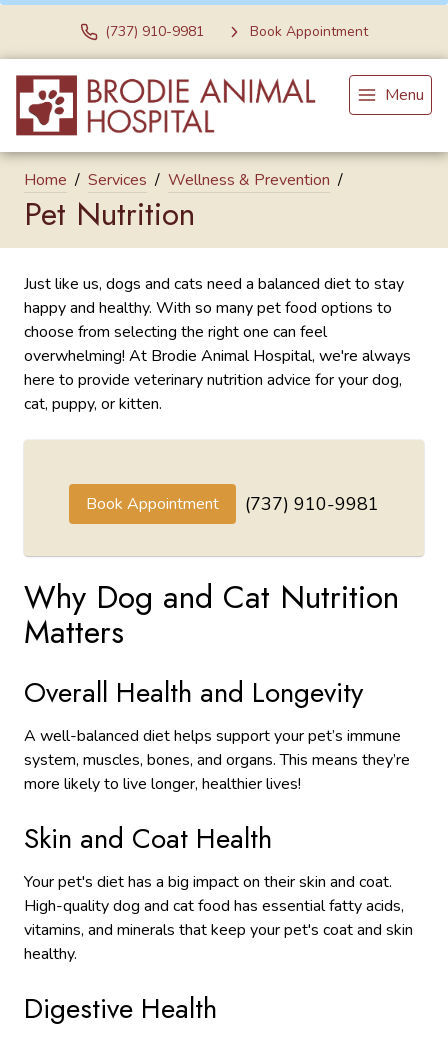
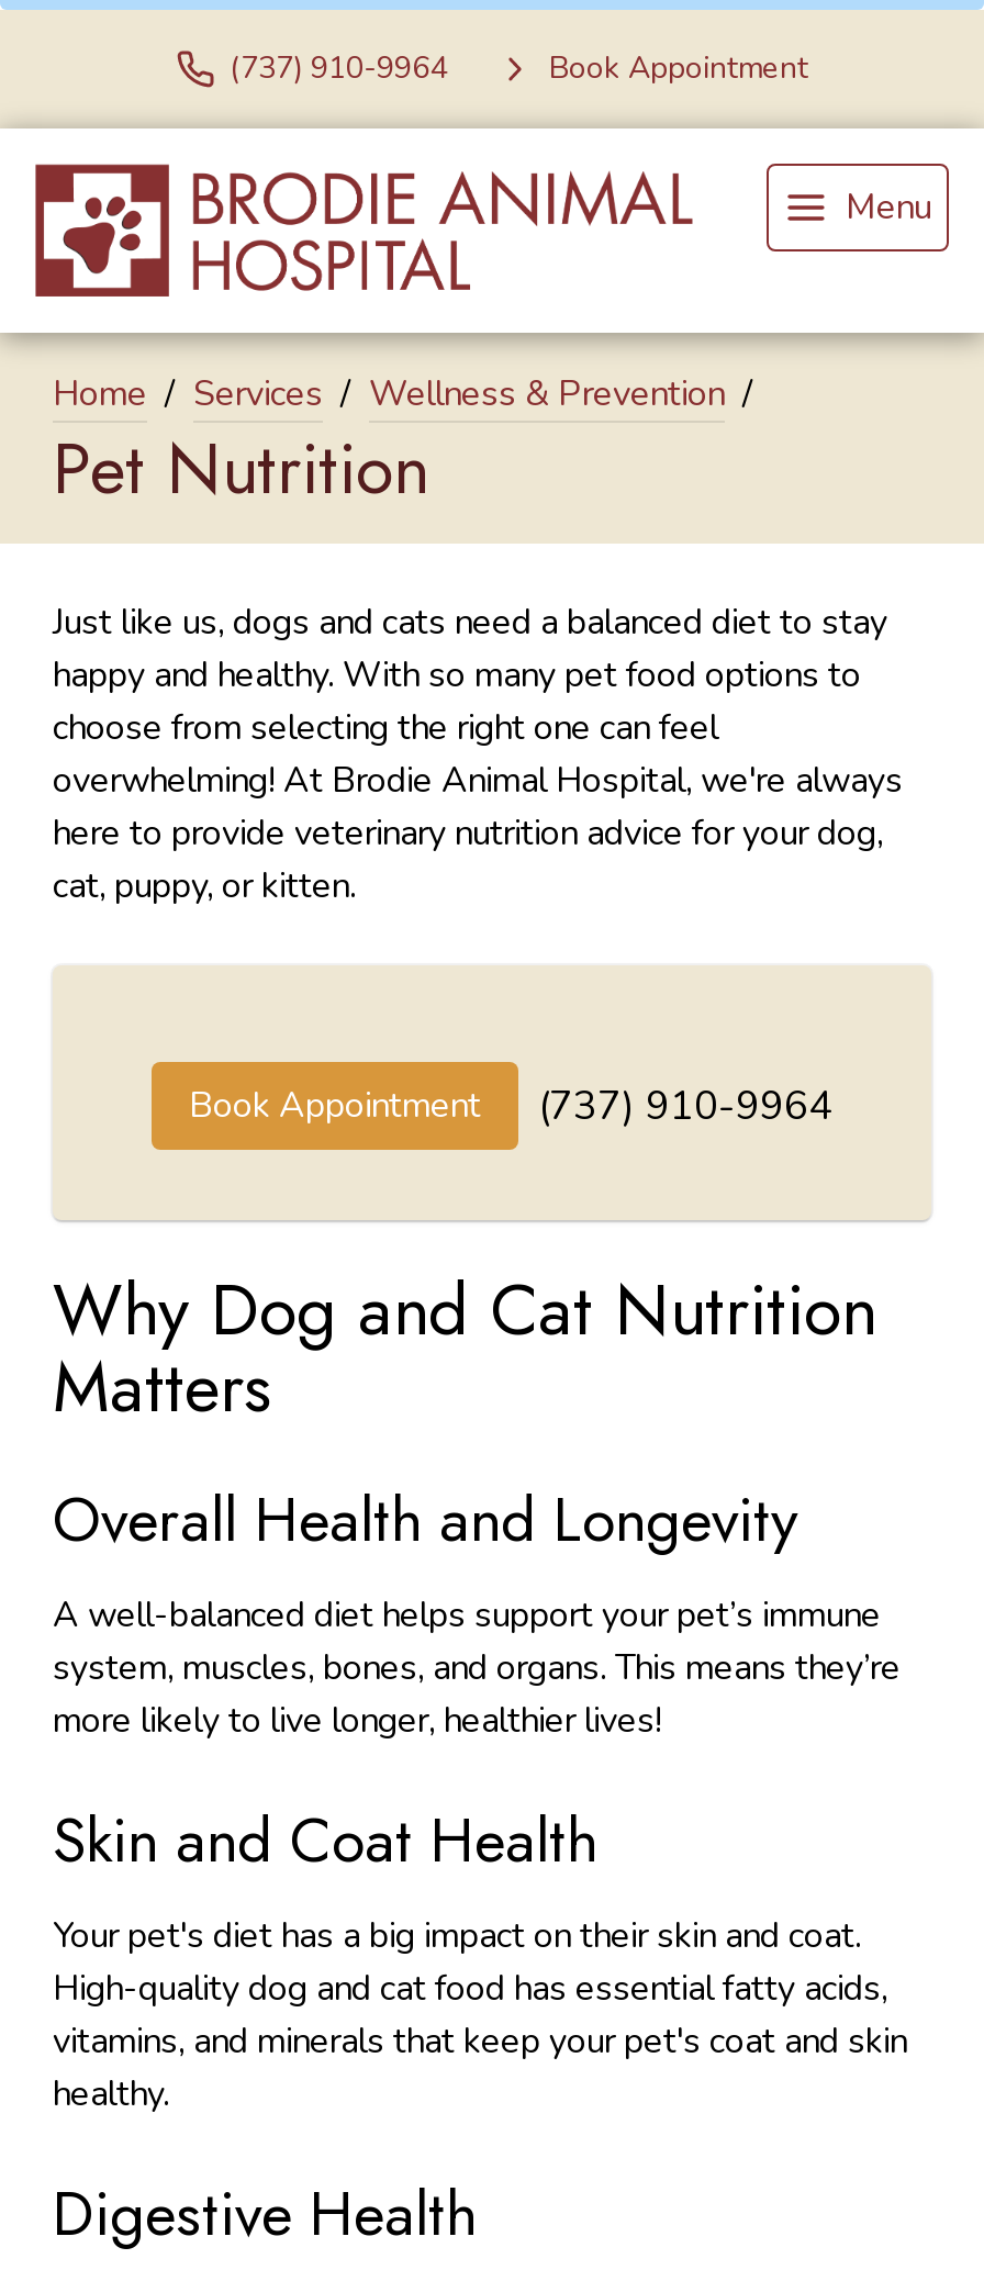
- (737) 910-9981
+ (737) 910-9964

- Book Appointment (737) 910-9981
+ Book Appointment (737) 910-9964
